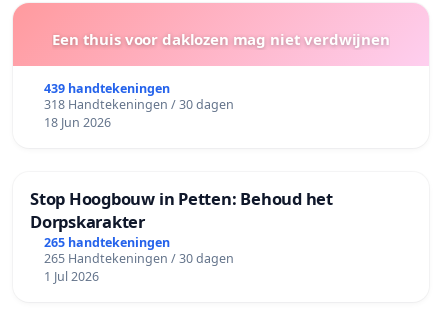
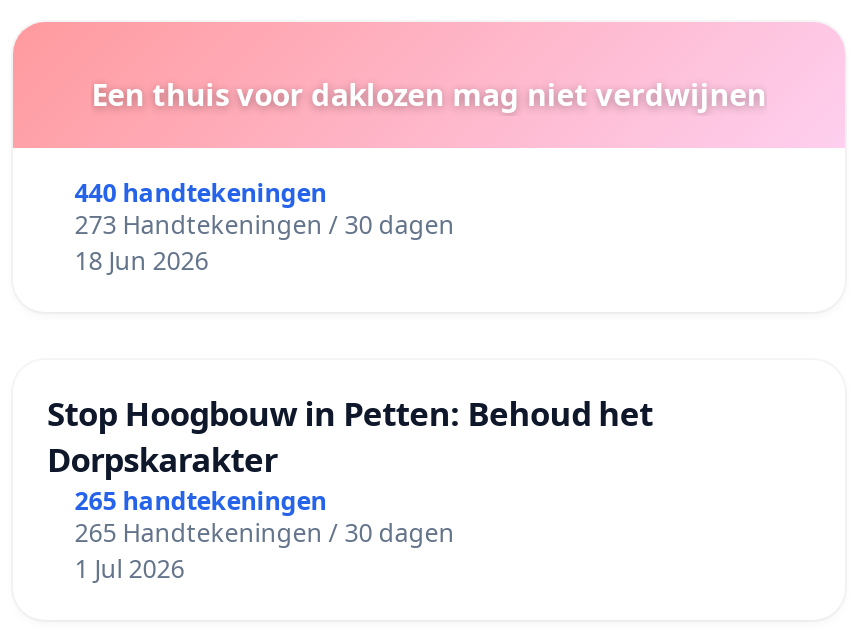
- 439 handtekeningen
+ 440 handtekeningen

- 318 Handtekeningen / 30 dagen
+ 273 Handtekeningen / 30 dagen
